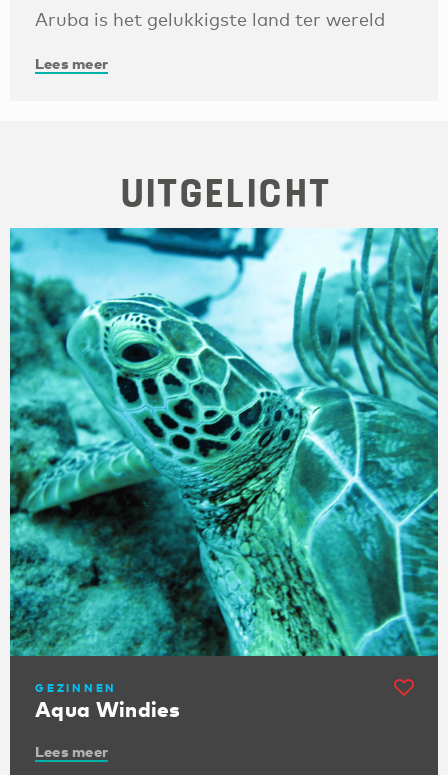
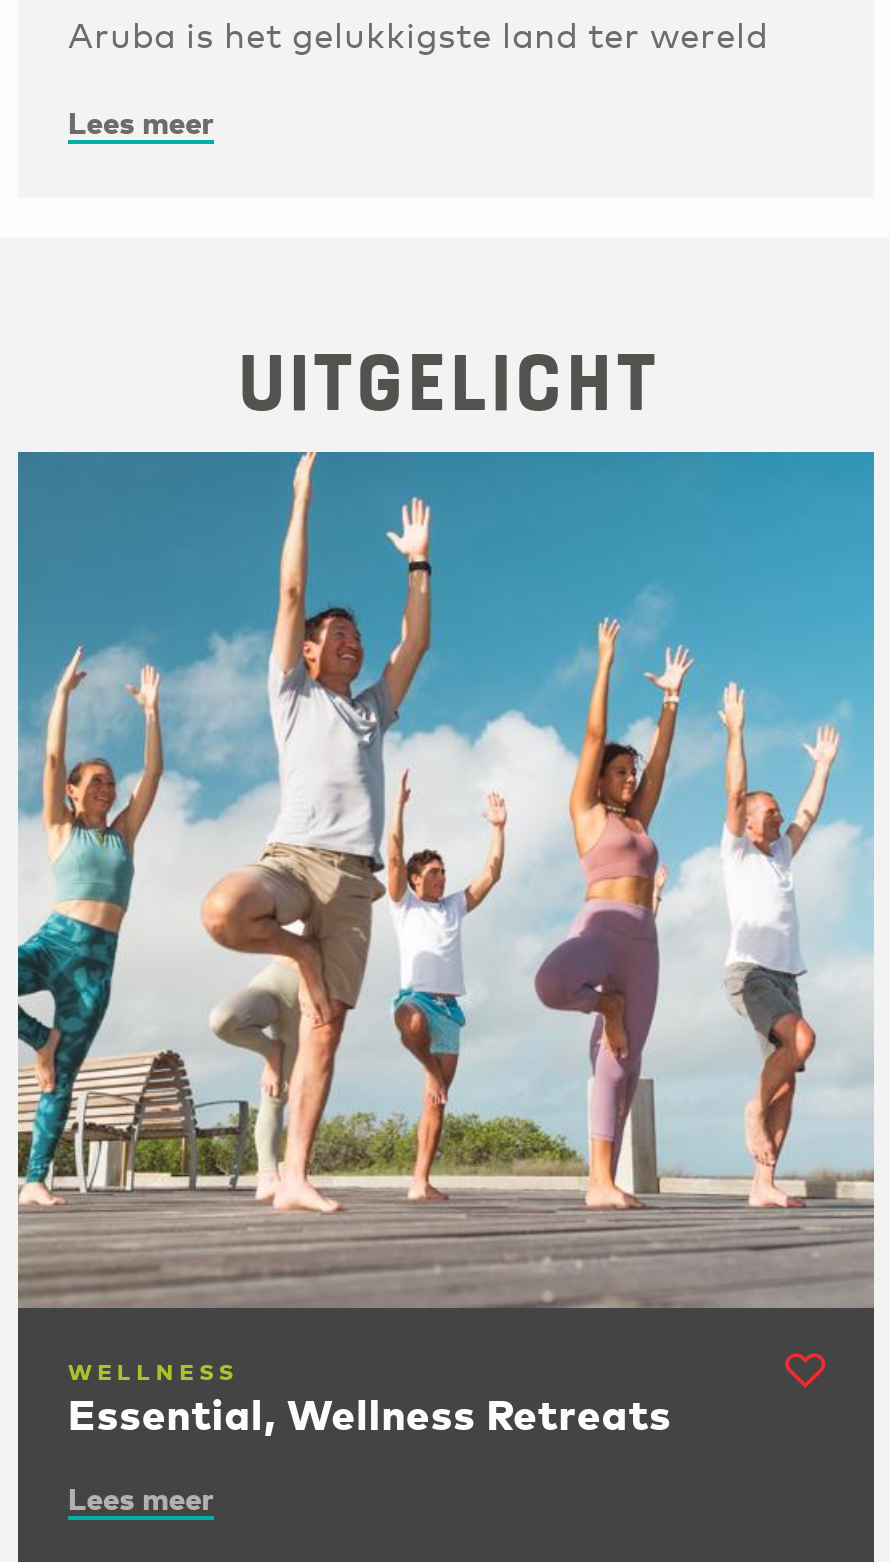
- [image]
- GEZINNEN
- Aqua Windies
+ [image]
+ WELLNESS
+ Essential, Wellness Retreats
